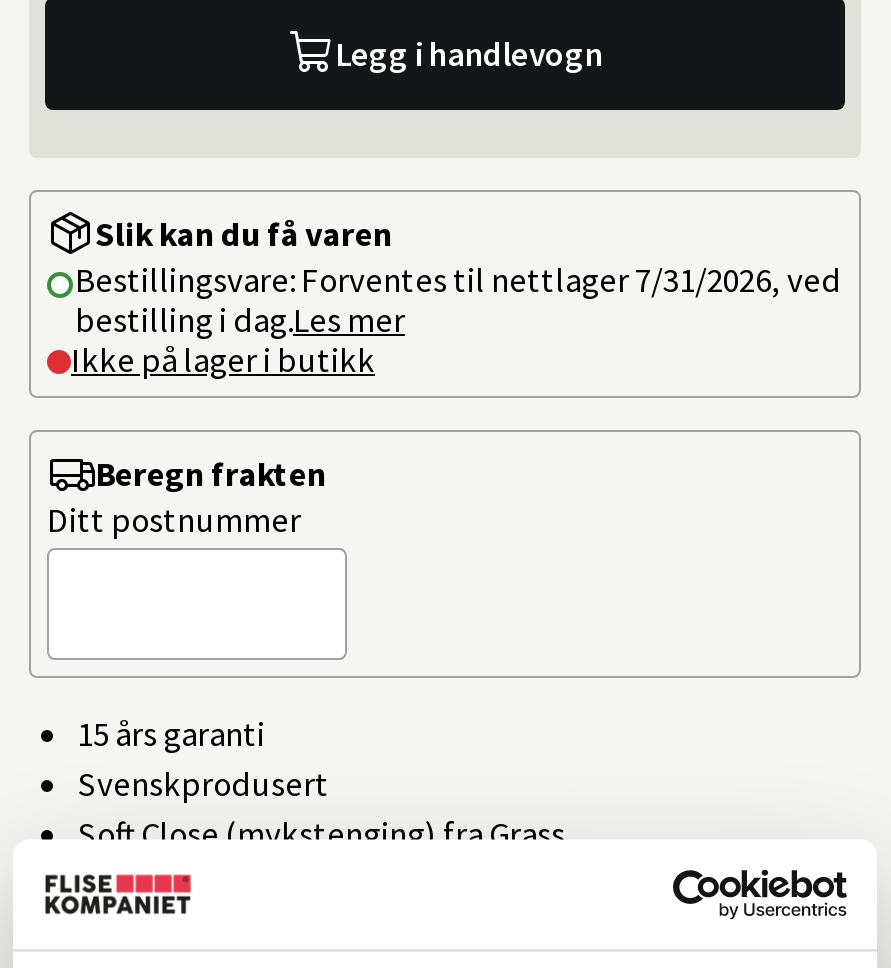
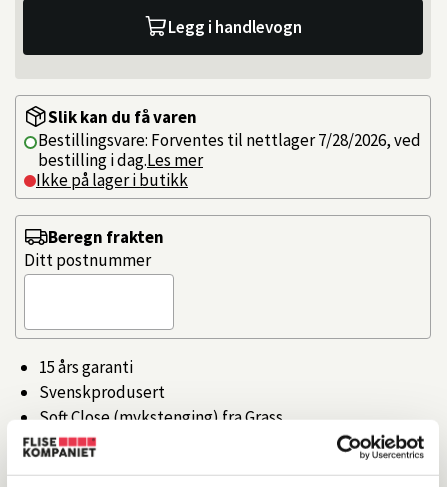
- Bestillingsvare: Forventes til nettlager 7/31/2026, ved
+ Bestillingsvare: Forventes til nettlager 7/28/2026, ved
